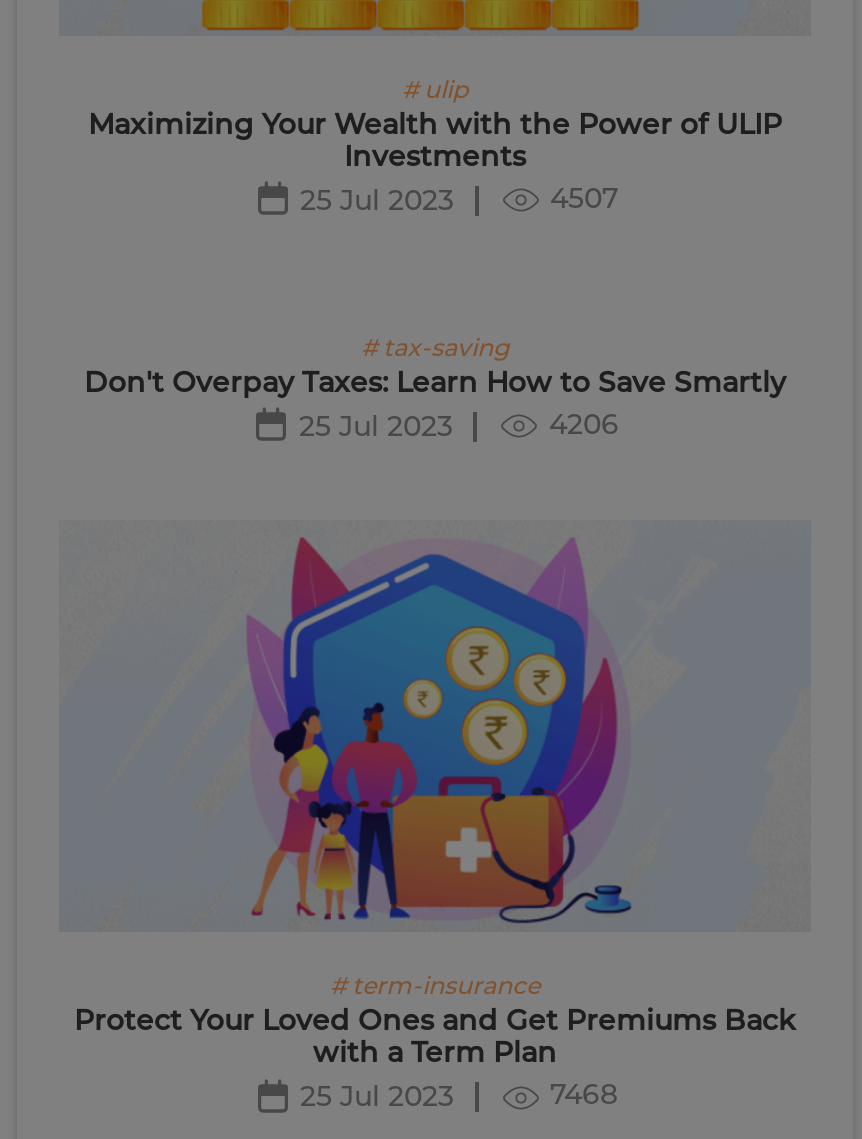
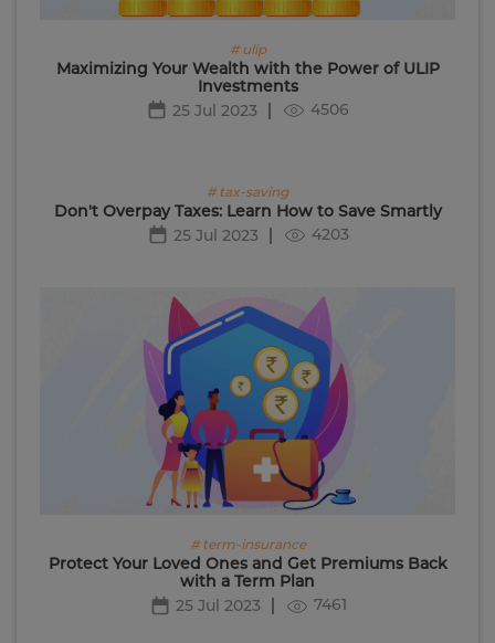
- 4507
+ 4506

- 4206
+ 4203

- 7468
+ 7461
